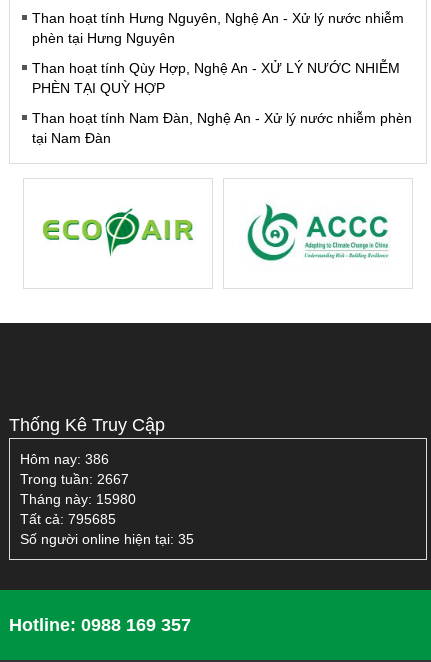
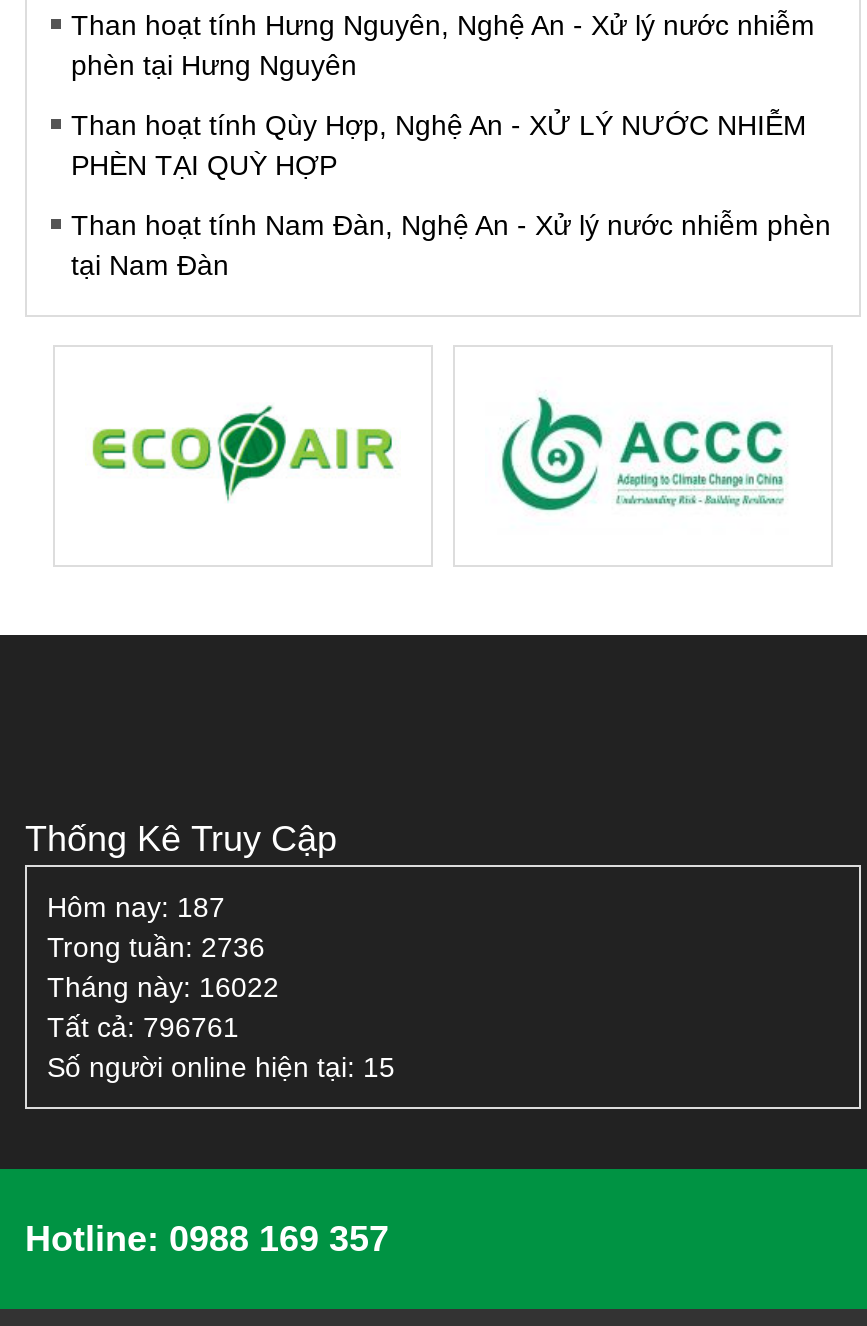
- Hôm nay: 386
+ Hôm nay: 187

- Trong tuần: 2667
+ Trong tuần: 2736

- Tháng này: 15980
+ Tháng này: 16022

- Tất cả: 795685
+ Tất cả: 796761

- Số người online hiện tại: 35
+ Số người online hiện tại: 15
